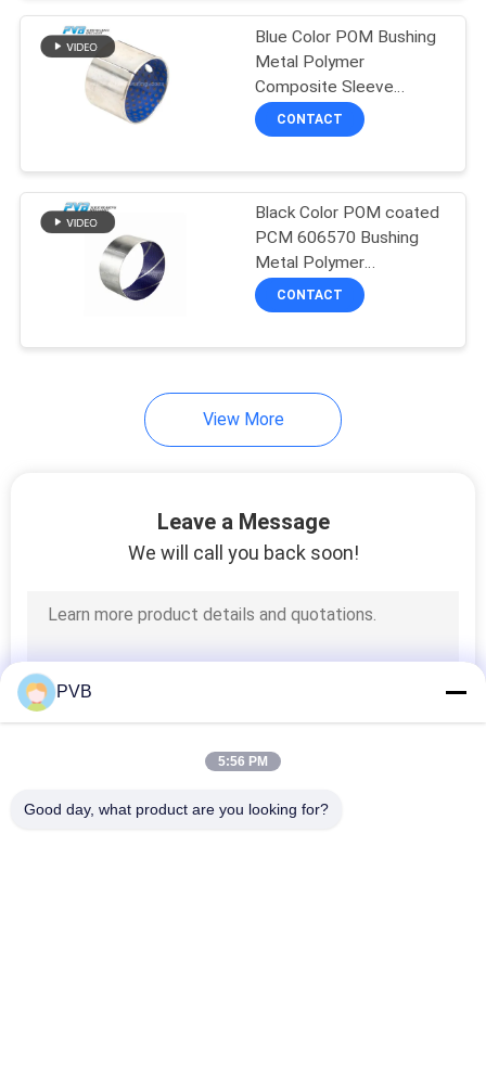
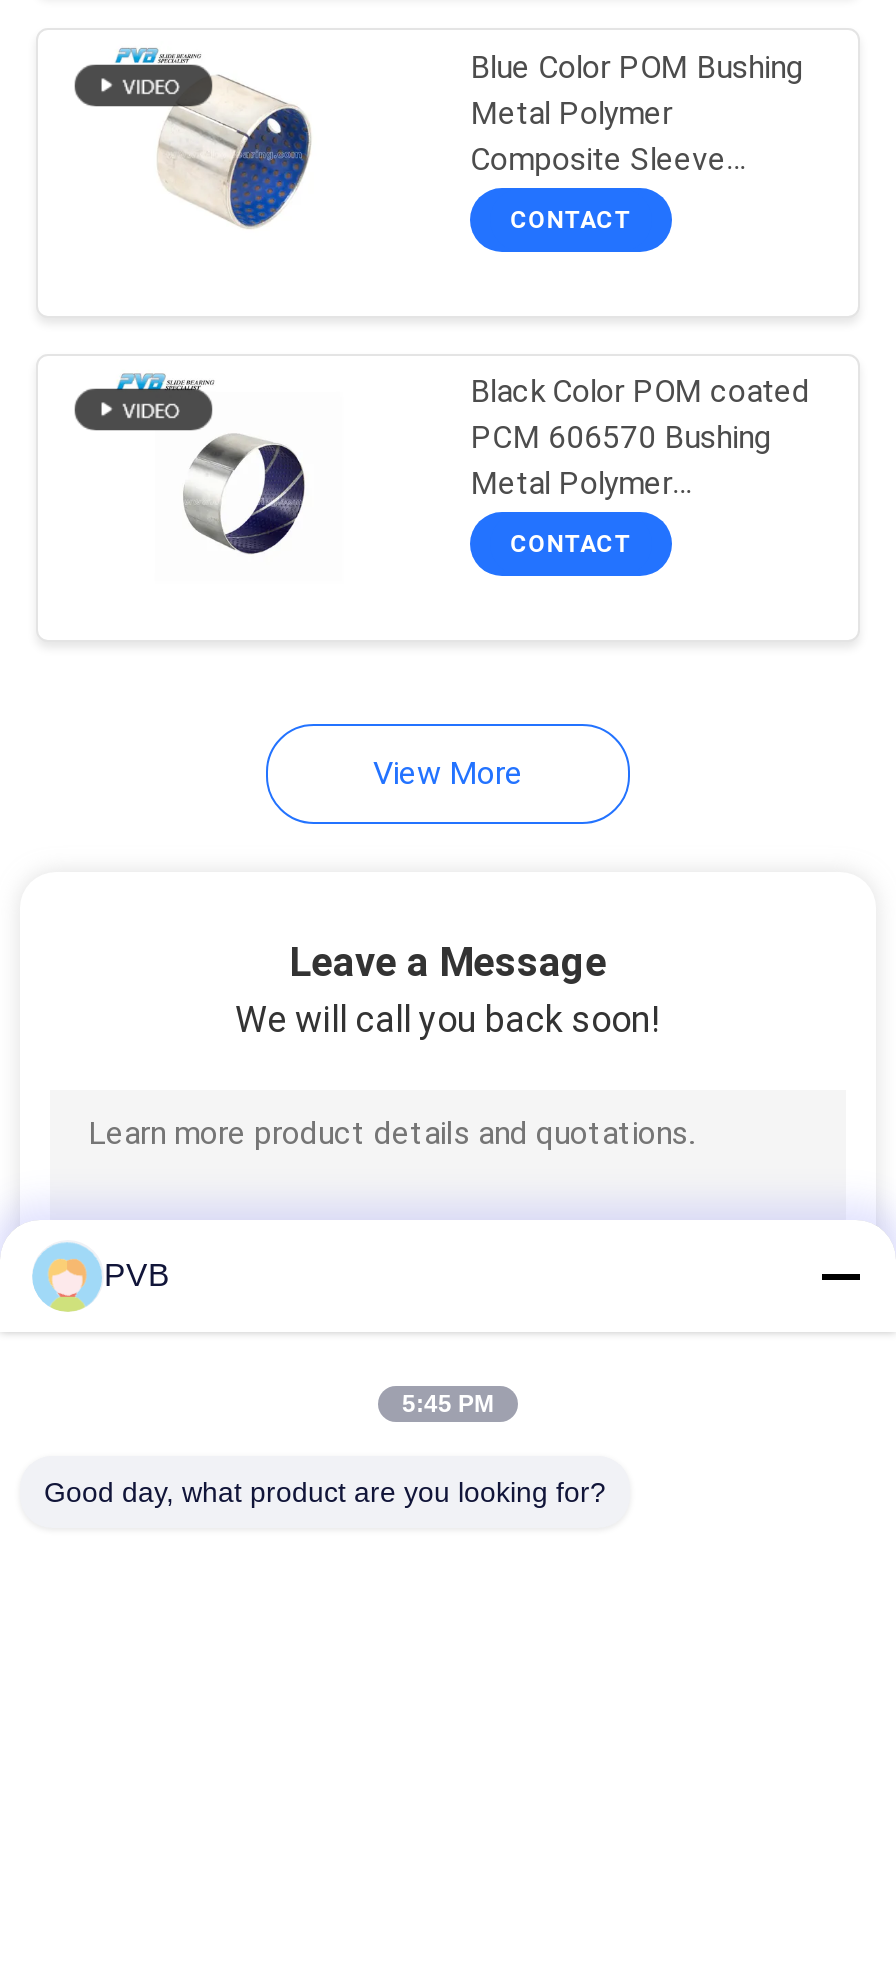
- 5:56 PM
+ 5:45 PM
